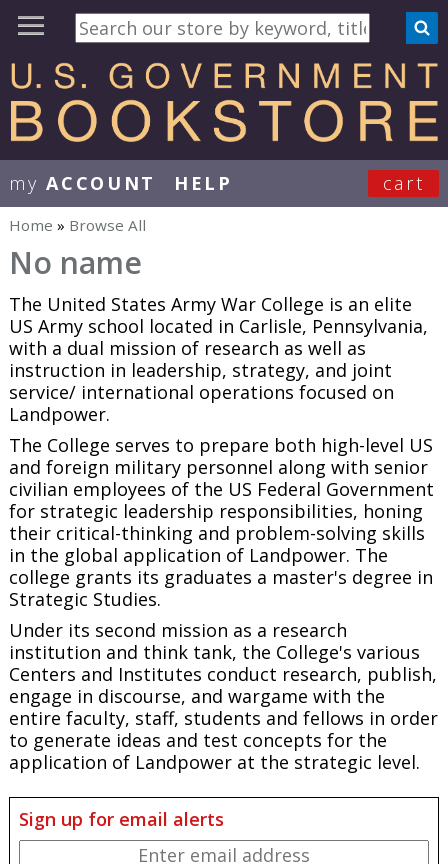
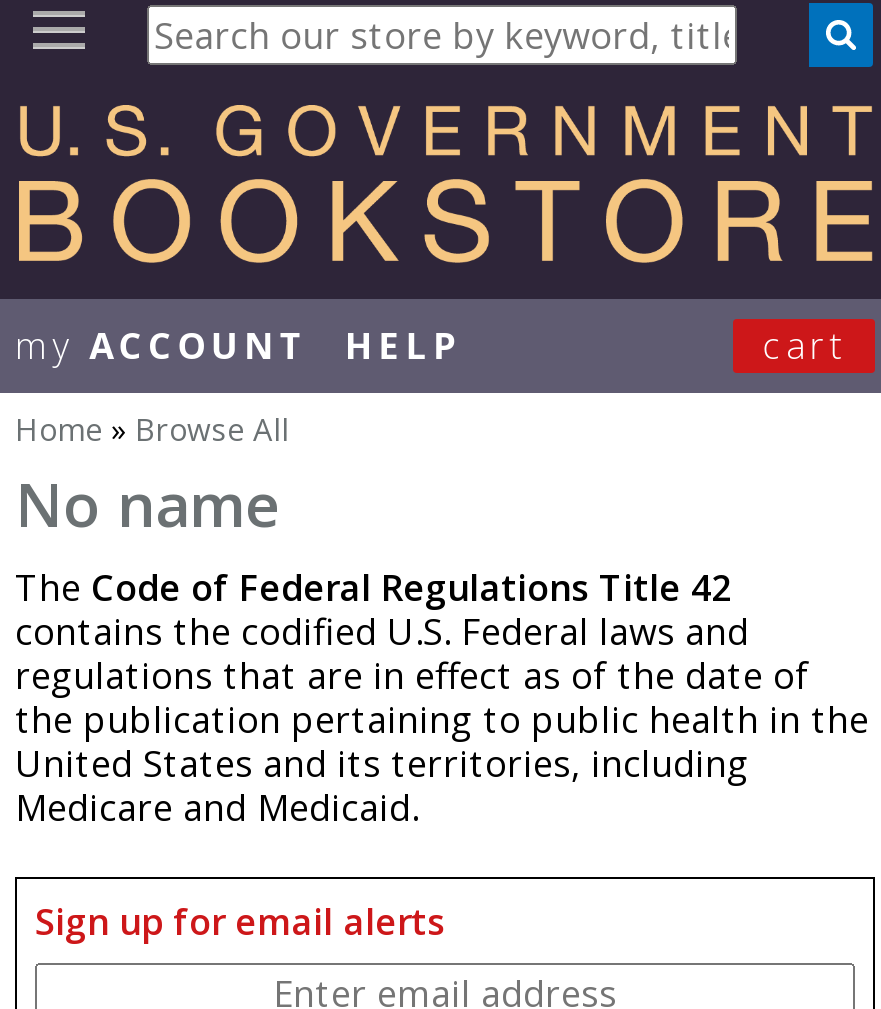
- The United States Army War College is an elite
- US Army school located in Carlisle, Pennsylvania,
- with a dual mission of research as well as
- instruction in leadership, strategy, and joint
- service/ international operations focused on
- Landpower.
- The College serves to prepare both high-level US
- and foreign military personnel along with senior
- civilian employees of the US Federal Government
- for strategic leadership responsibilities, honing
- their critical-thinking and problem-solving skills
- in the global application of Landpower. The
- college grants its graduates a master's degree in
- Strategic Studies.
- Under its second mission as a research
- institution and think tank, the College's various
- Centers and Institutes conduct research, publish,
- engage in discourse, and wargame with the
- entire faculty, staff, students and fellows in order
- to generate ideas and test concepts for the
- application of Landpower at the strategic level.
+ The Code of Federal Regulations Title 42
+ contains the codified U.S. Federal laws and
+ regulations that are in effect as of the date of
+ the publication pertaining to public health in the
+ United States and its territories, including
+ Medicare and Medicaid.
